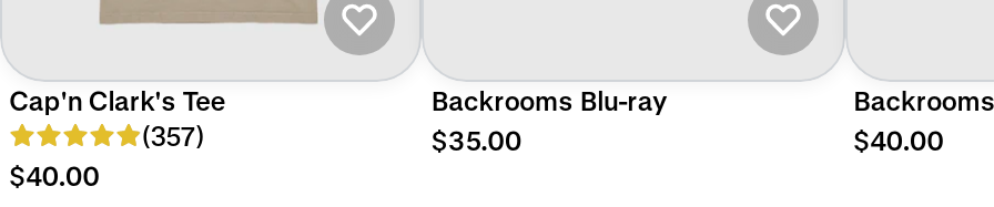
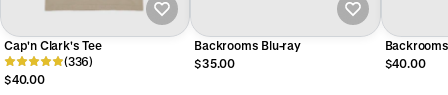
- (357)
+ (336)
